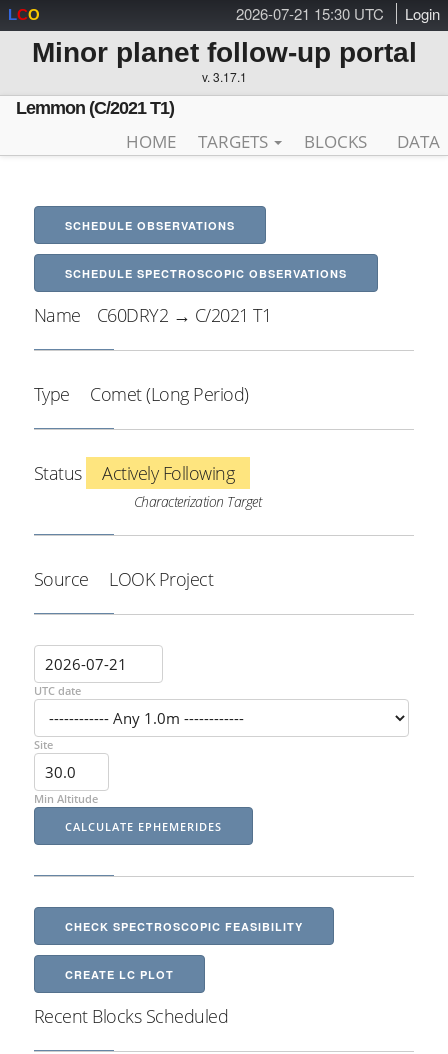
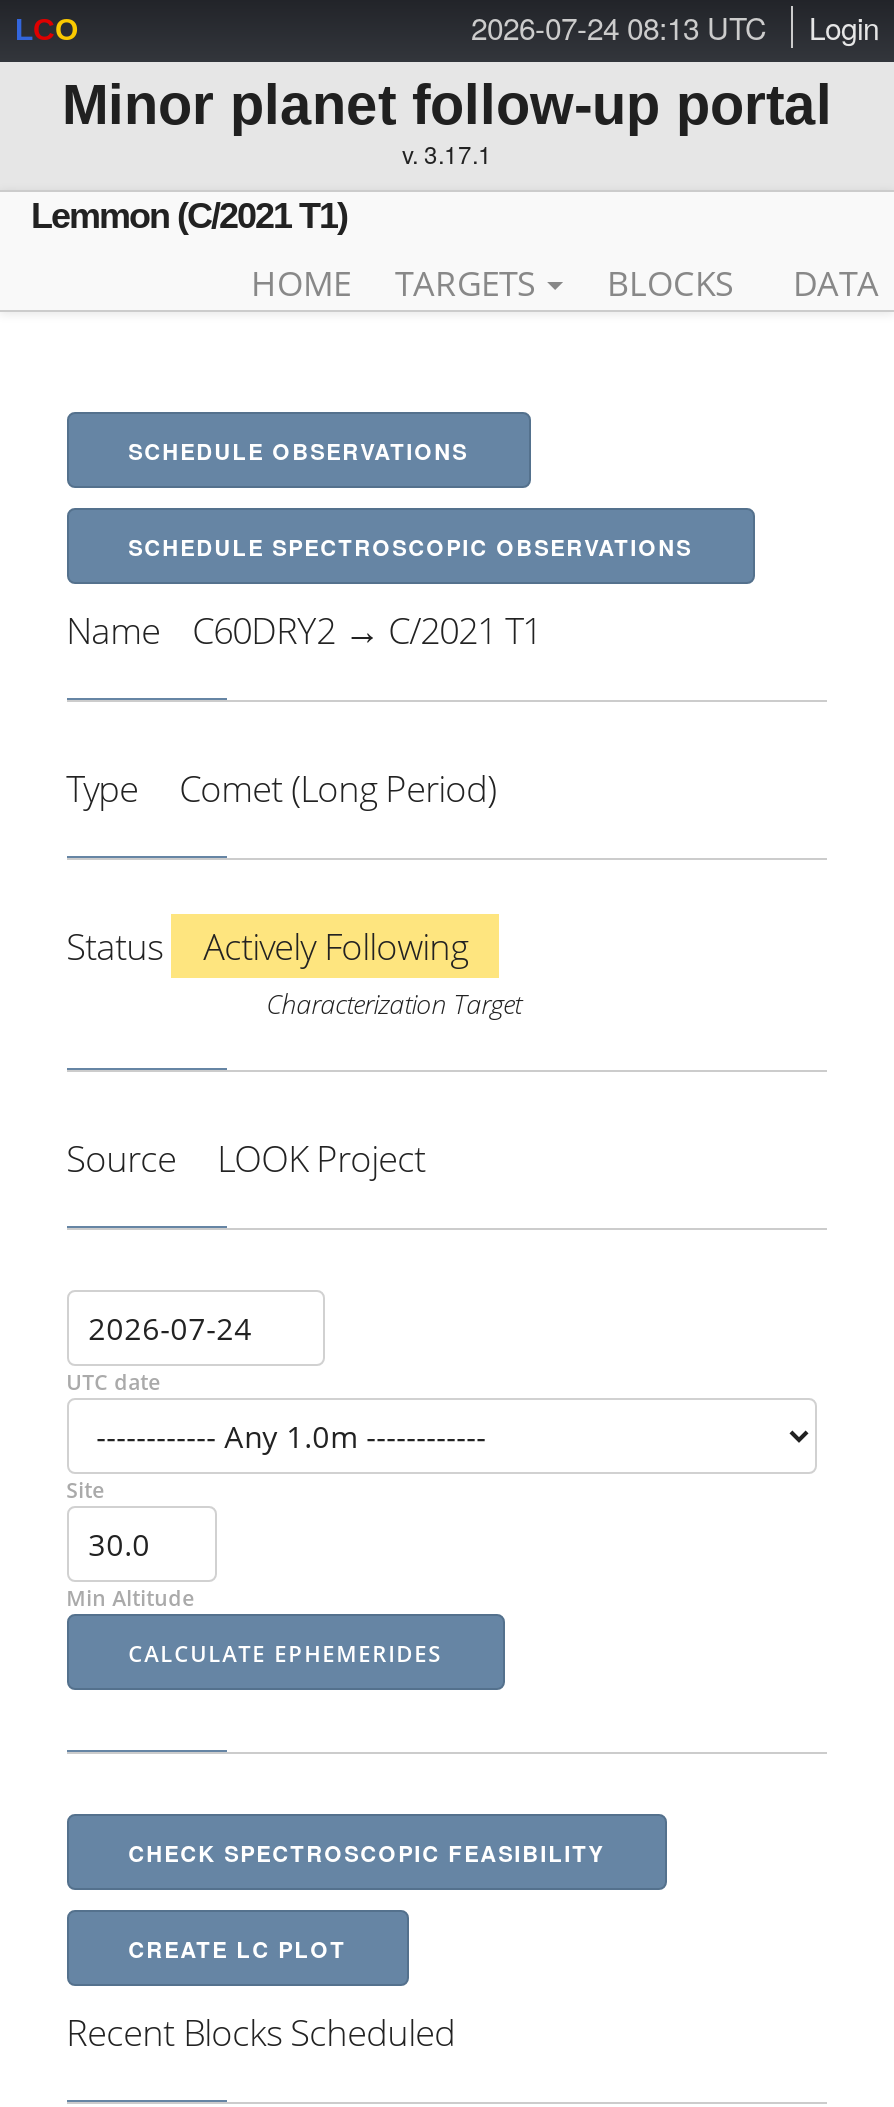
- 2026-07-21 15:30 UTC Login
+ 2026-07-24 08:13 UTC Login
